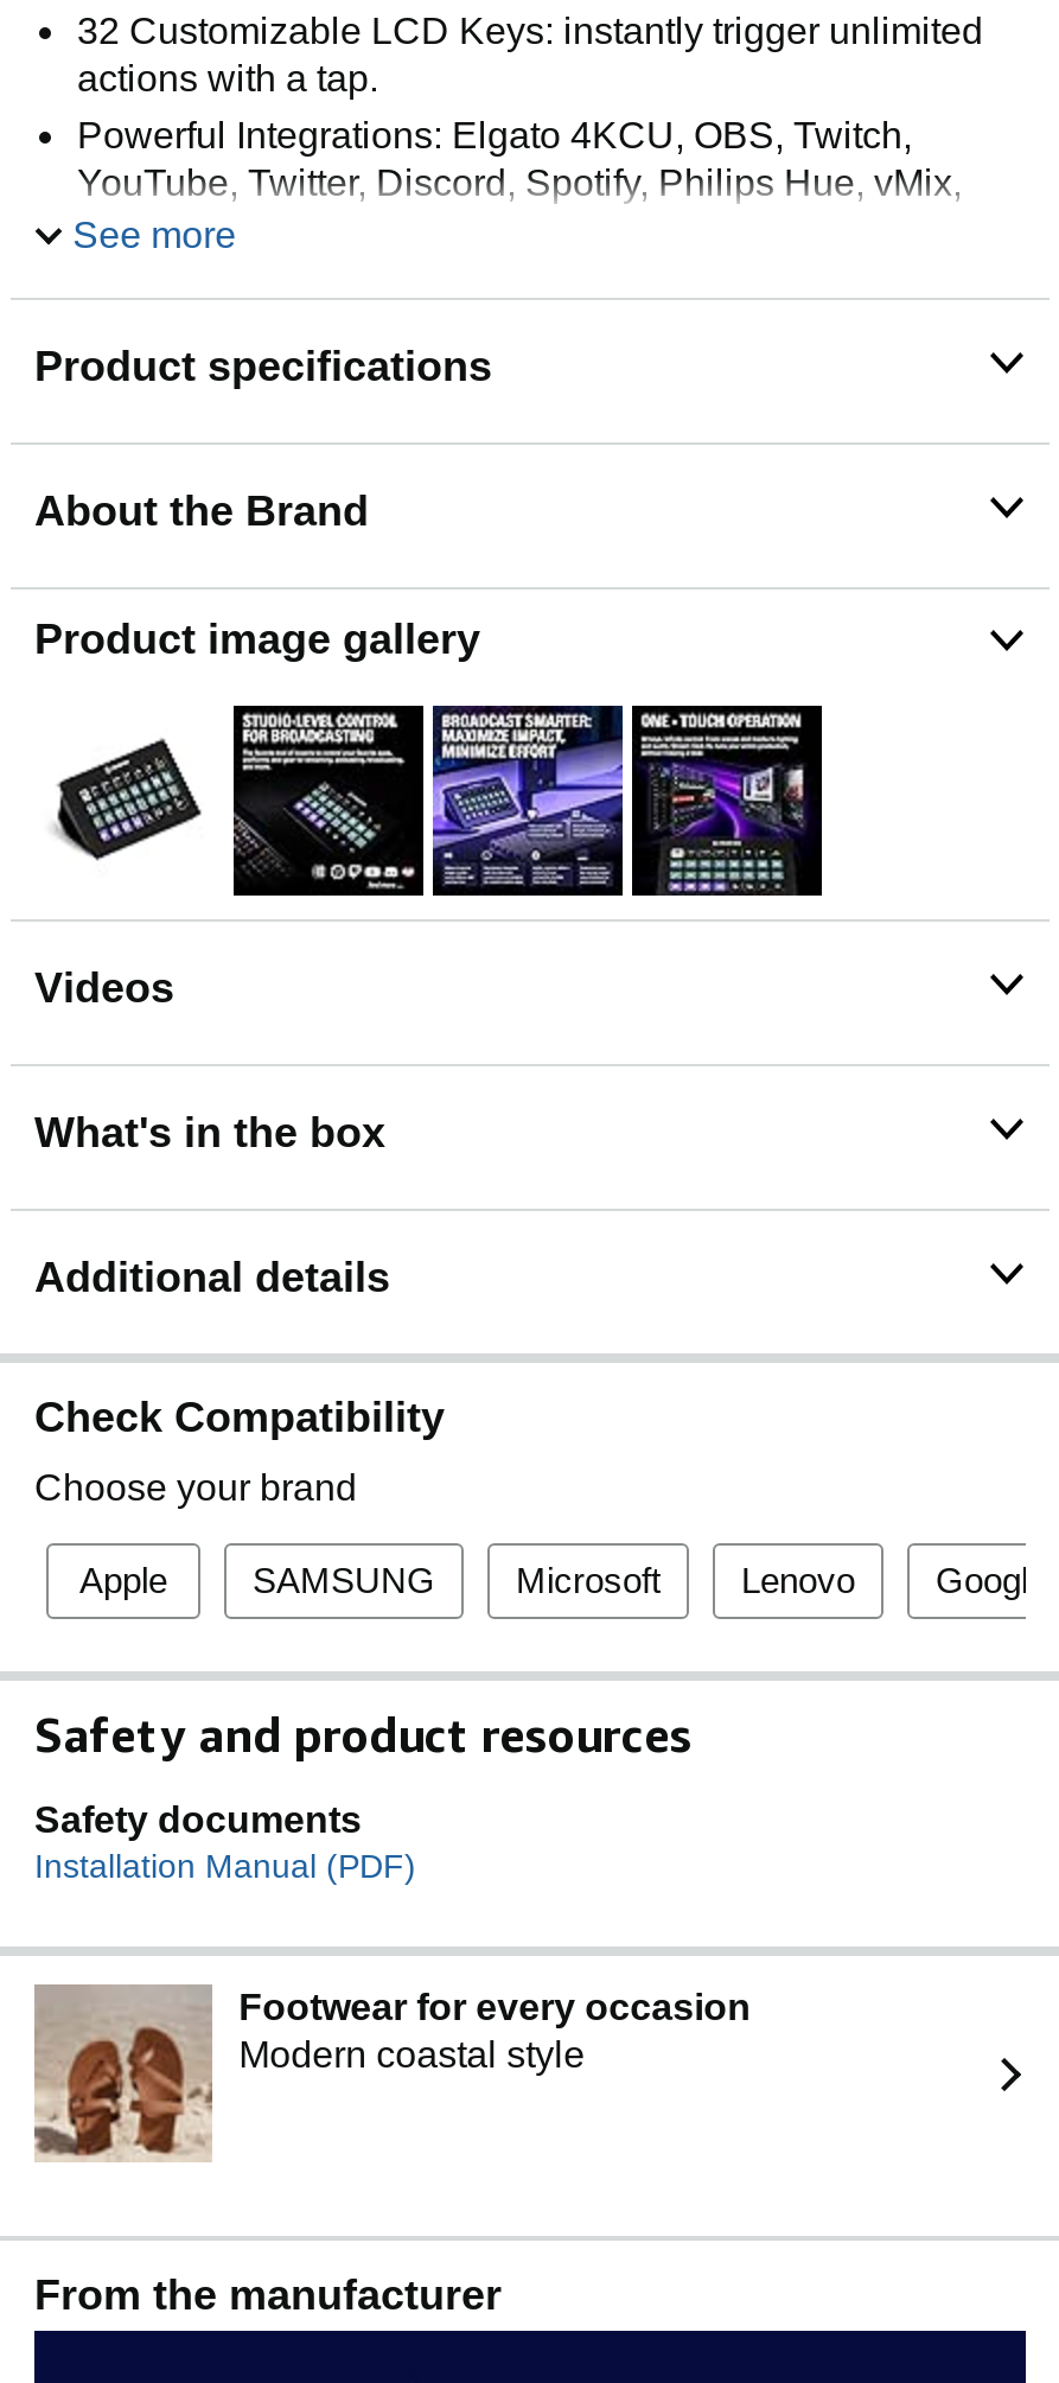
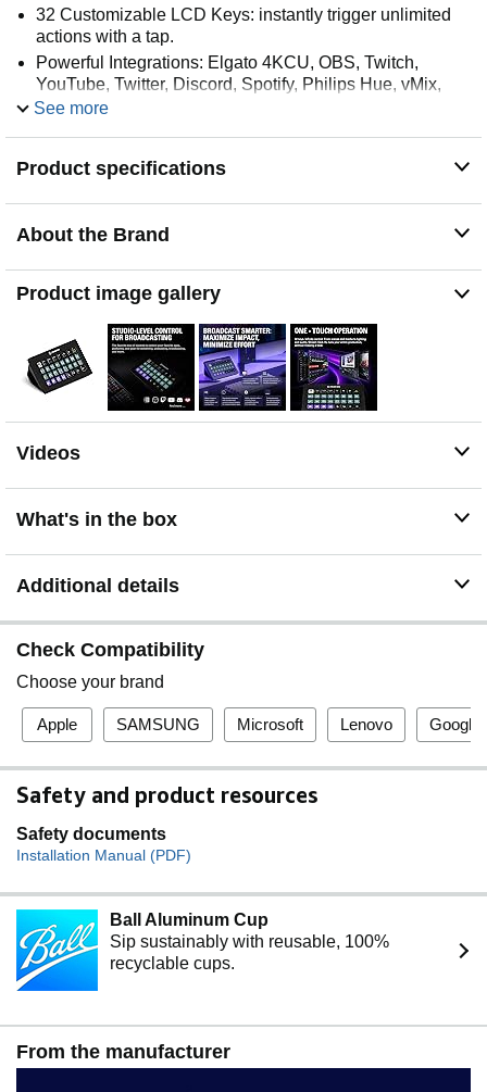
- [image]
- Footwear for every occasion
- Modern coastal style
+ [image]
+ Ball Aluminum Cup
+ Sip sustainably with reusable, 100%
+ recyclable cups.
